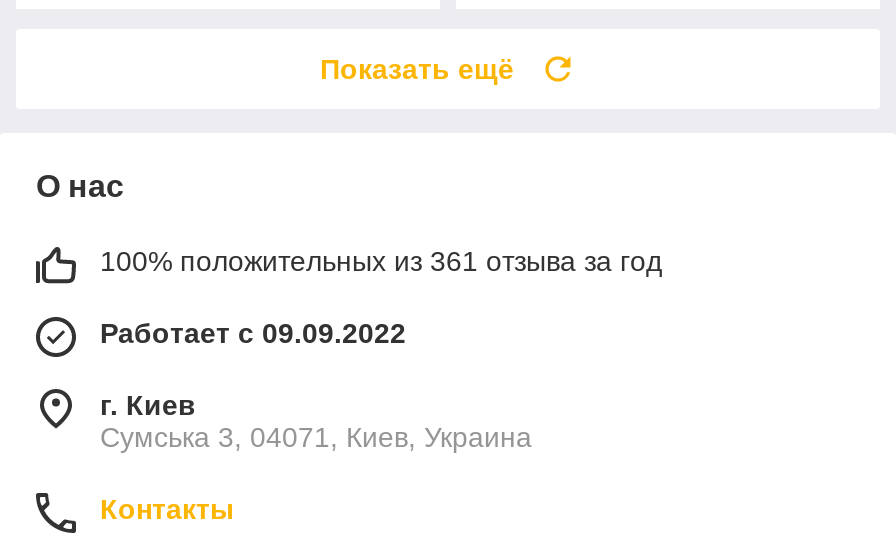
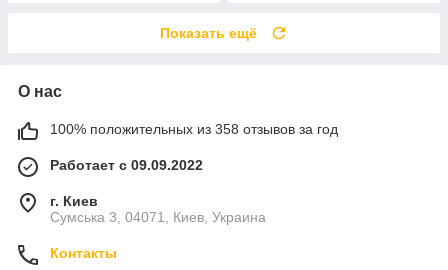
- 100% положительных из 361 отзыва за год
+ 100% положительных из 358 отзывов за год
